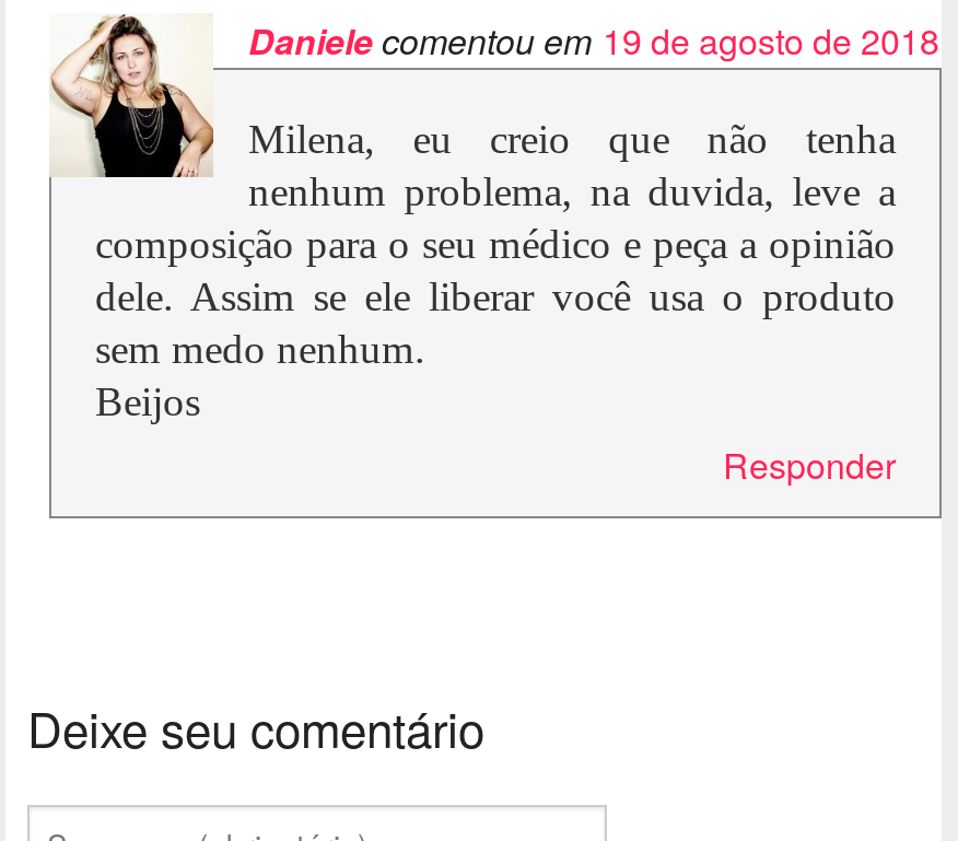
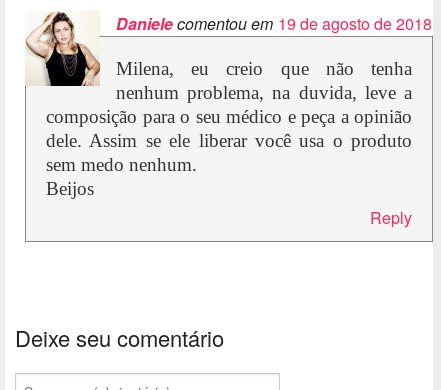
- Responder
+ Reply
